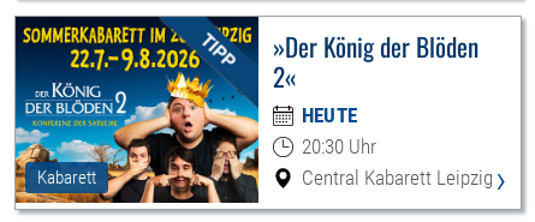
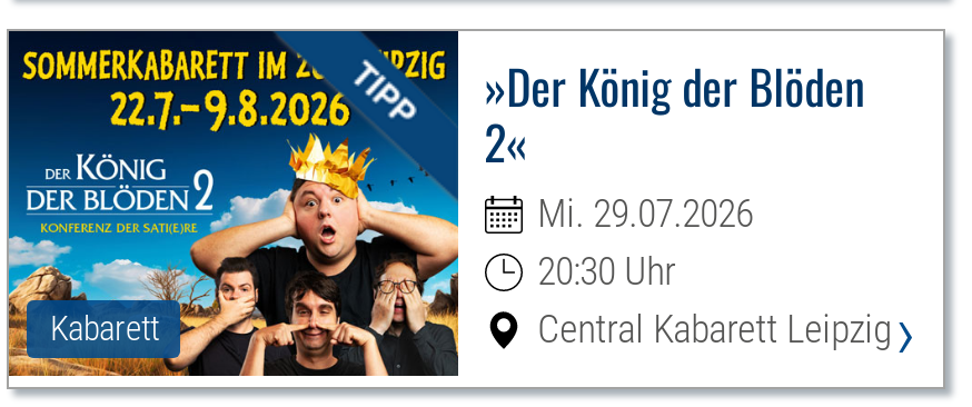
- HEUTE
+ Mi. 29.07.2026
